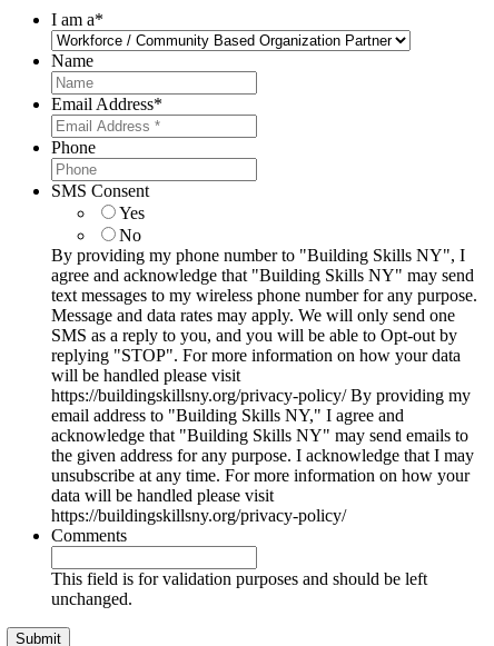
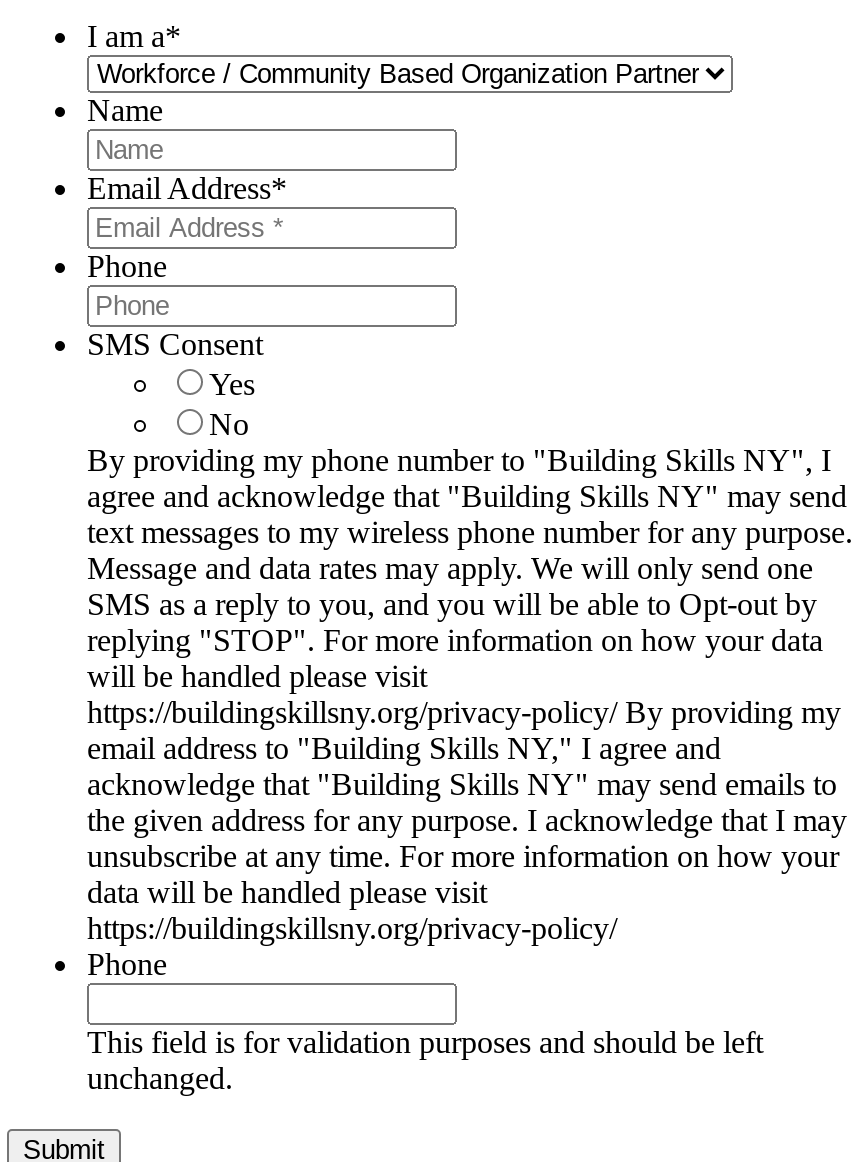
- Comments
+ Phone
